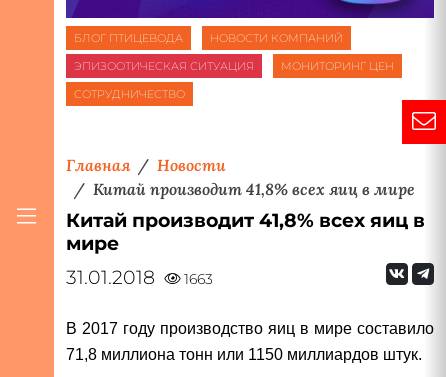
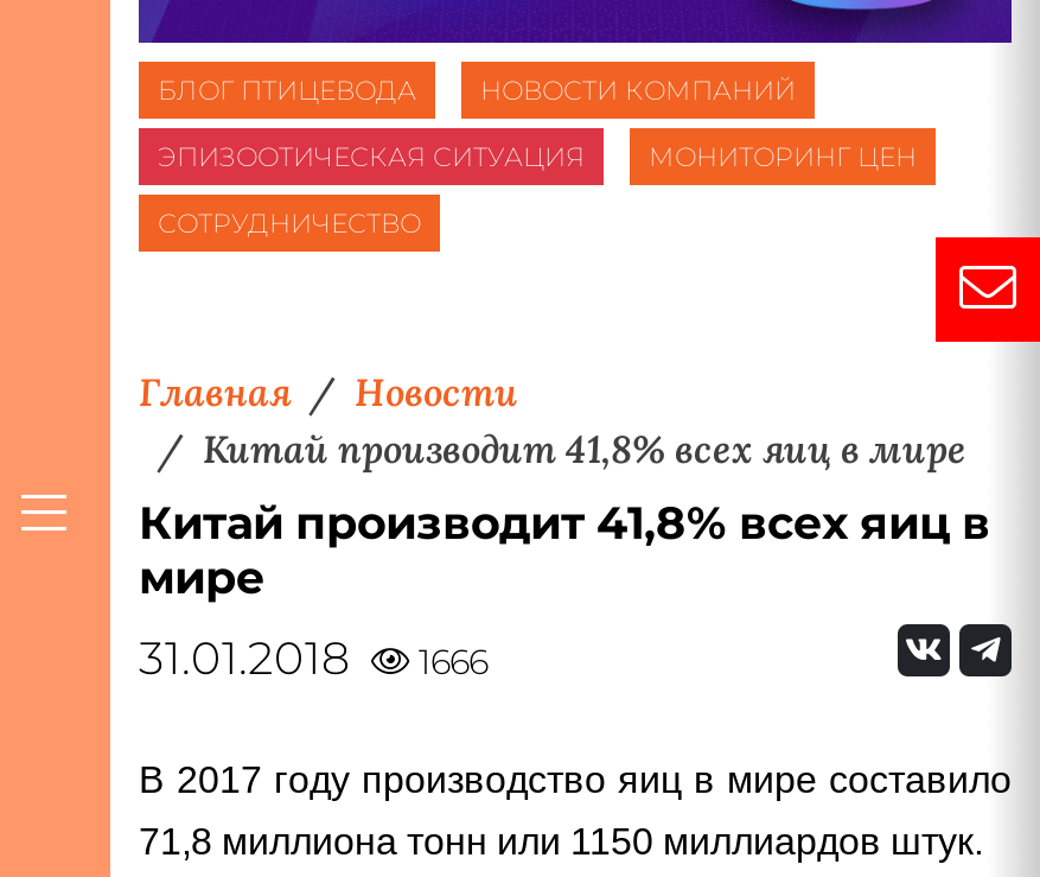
- 31.01.2018 1663
+ 31.01.2018 1666
